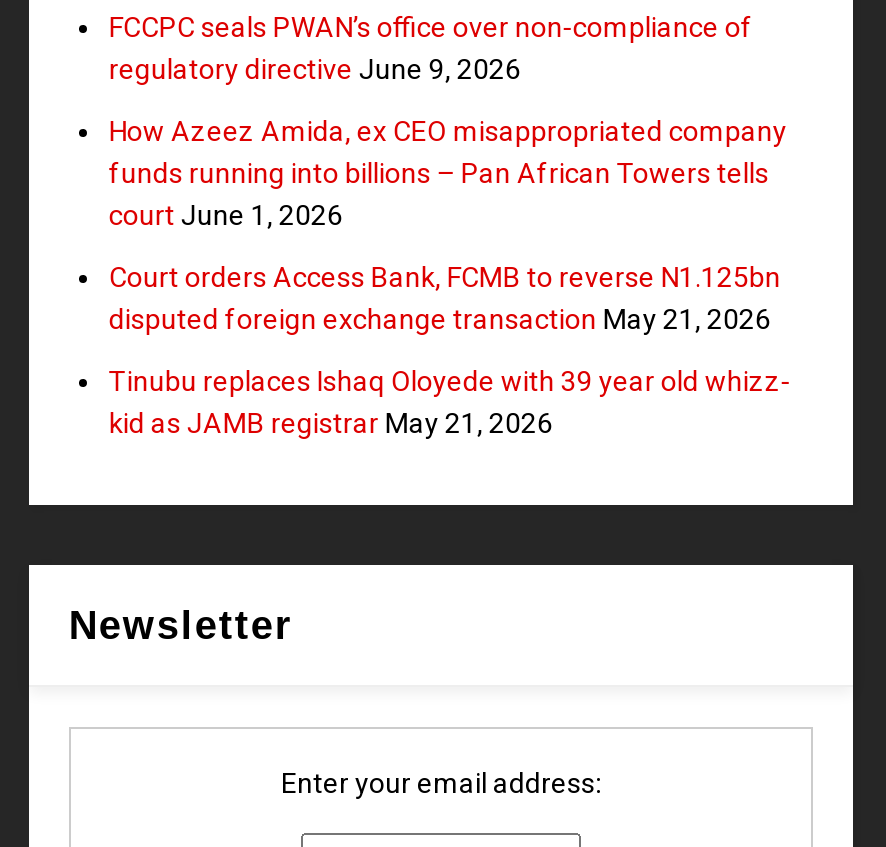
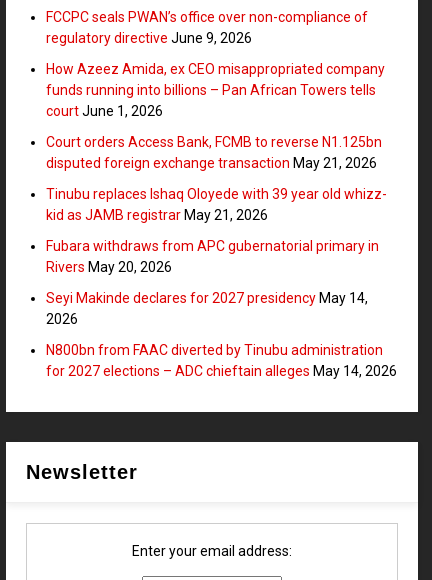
+ Fubara withdraws from APC gubernatorial primary in
+ Rivers May 20, 2026
+ Seyi Makinde declares for 2027 presidency May 14,
+ 2026
+ N800bn from FAAC diverted by Tinubu administration
+ for 2027 elections – ADC chieftain alleges May 14, 2026
